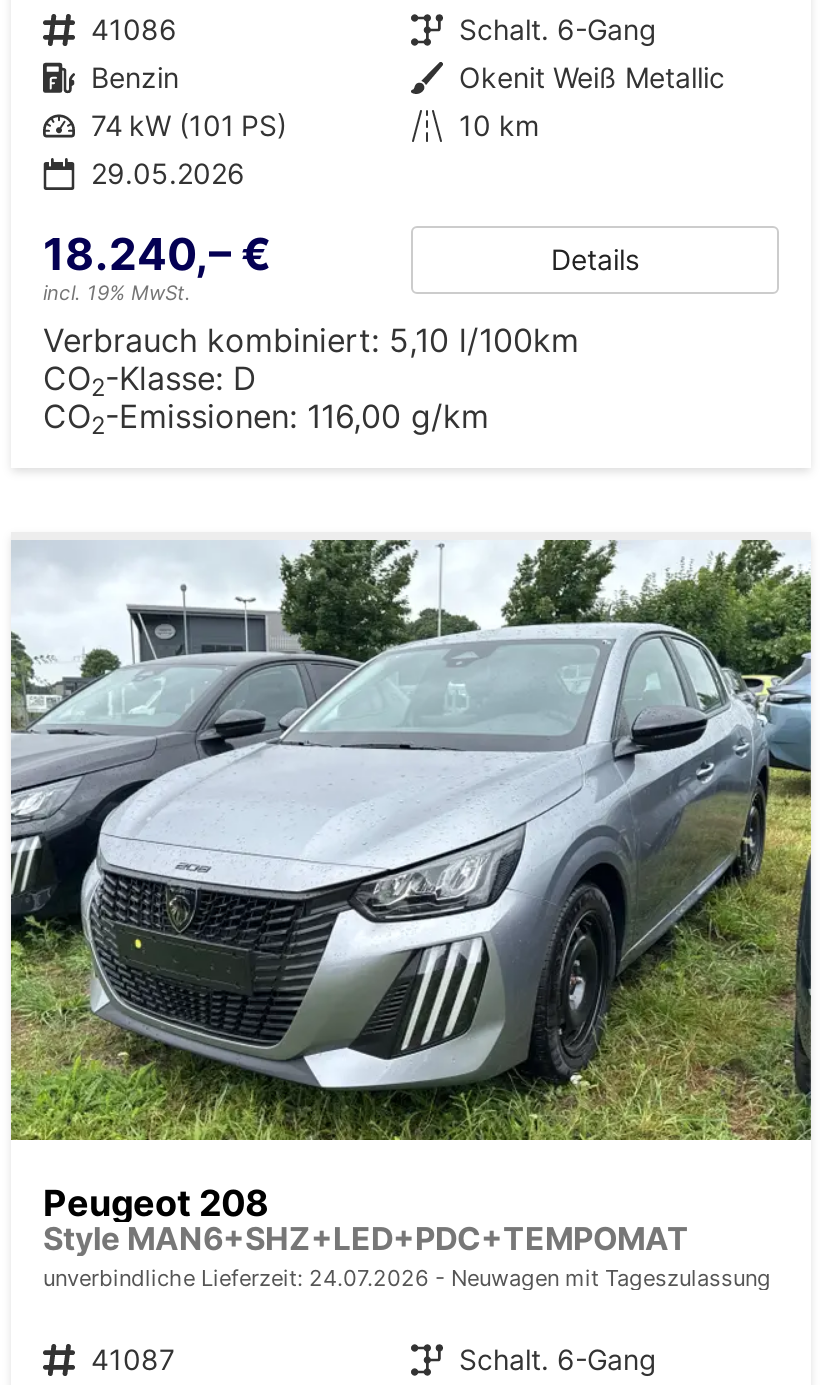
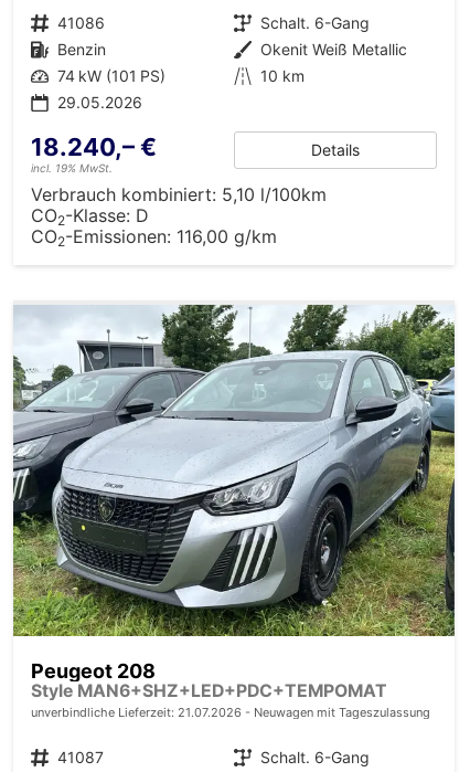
- unverbindliche Lieferzeit: 24.07.2026 Neuwagen mit Tageszulassung
+ unverbindliche Lieferzeit: 21.07.2026 Neuwagen mit Tageszulassung
